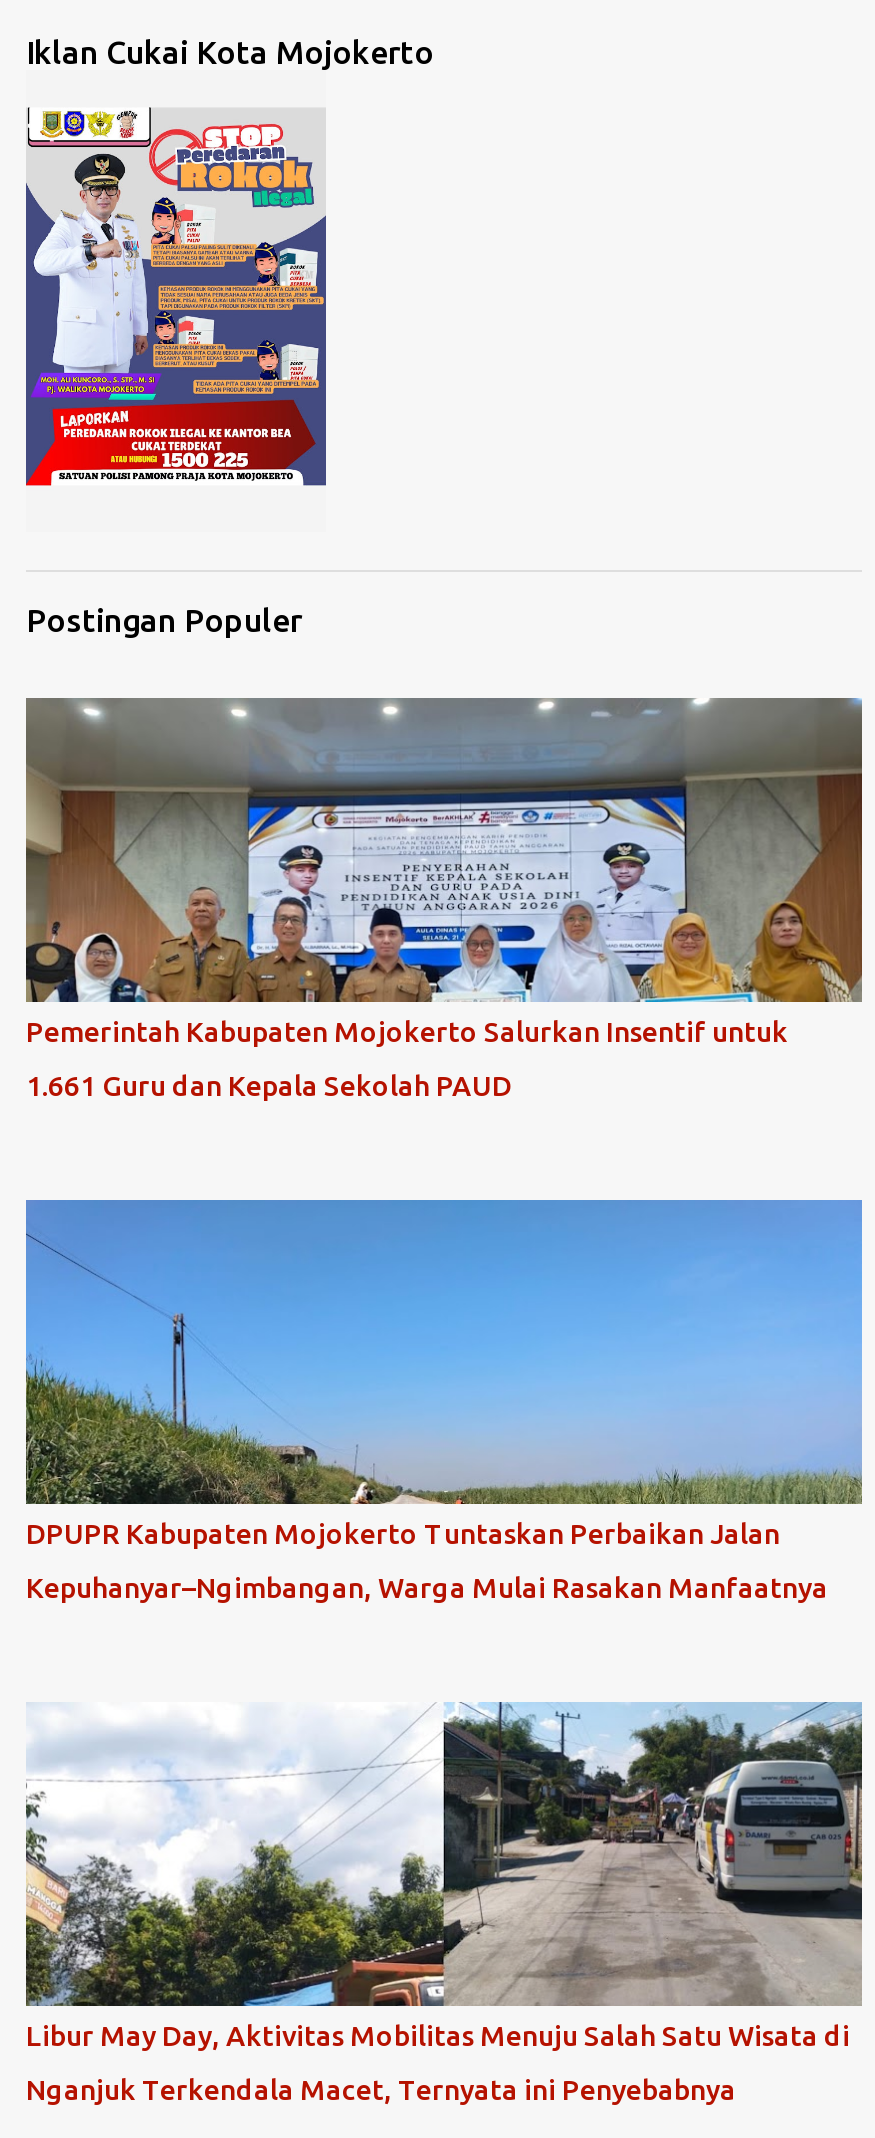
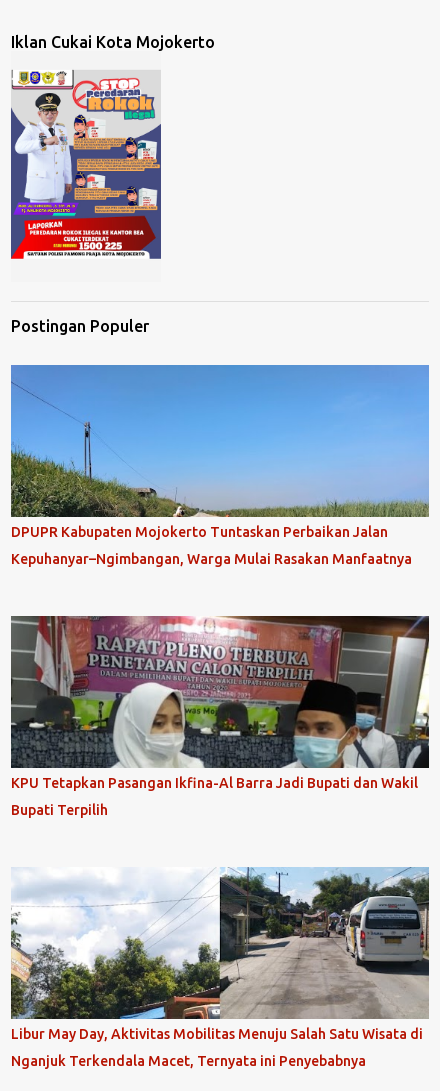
- [image]
- Pemerintah Kabupaten Mojokerto Salurkan Insentif untuk
- 1.661 Guru dan Kepala Sekolah PAUD

moved up: [image] | DPUPR Kabupaten Mojokerto Tuntaskan Perbaikan Jalan | Kepuhanyar–Ngimbangan, Warga Mulai Rasakan Manfaatnya

+ [image]
+ KPU Tetapkan Pasangan Ikfina-Al Barra Jadi Bupati dan Wakil
+ Bupati Terpilih
